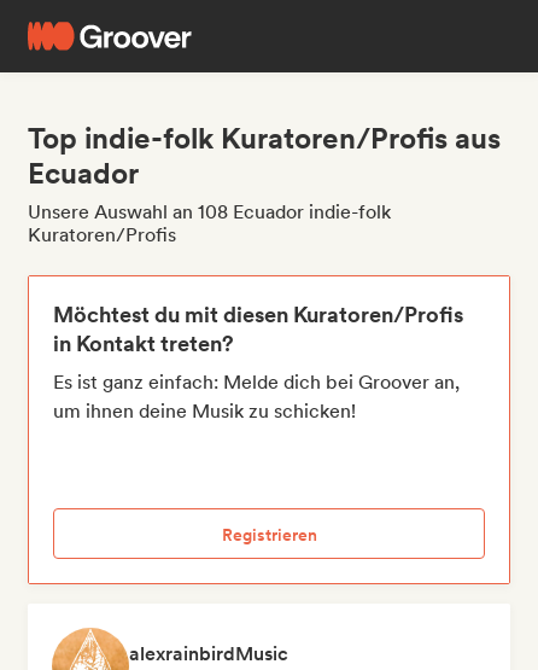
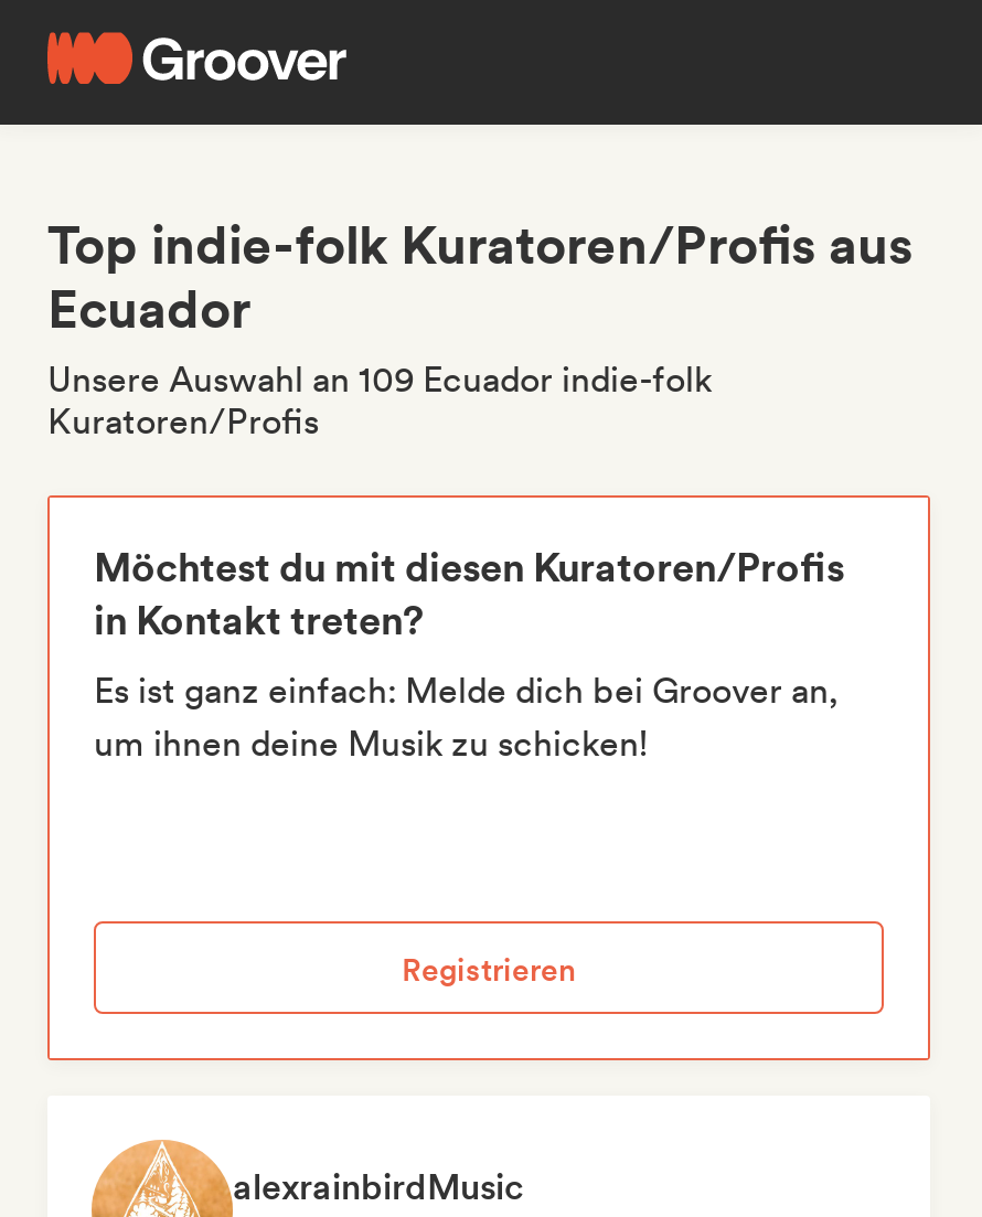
- Unsere Auswahl an 108 Ecuador indie-folk
+ Unsere Auswahl an 109 Ecuador indie-folk
